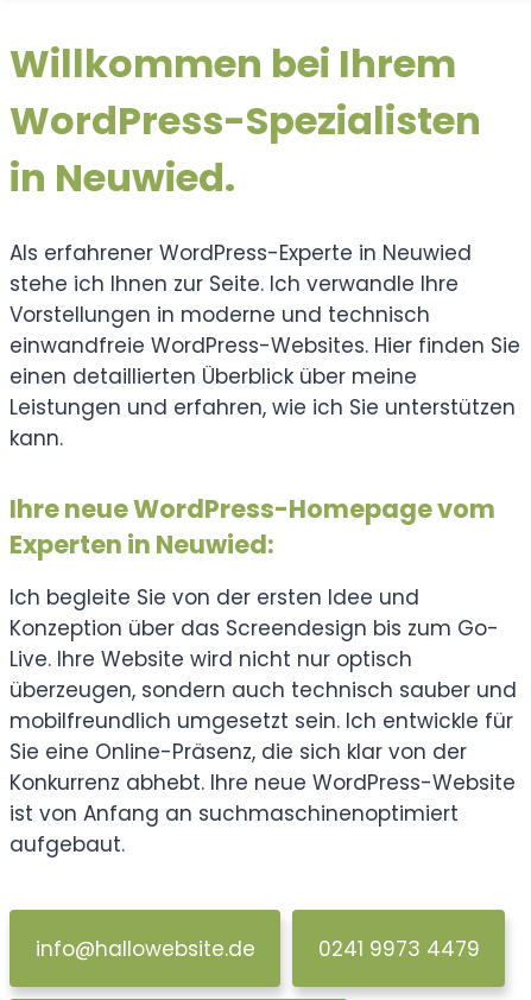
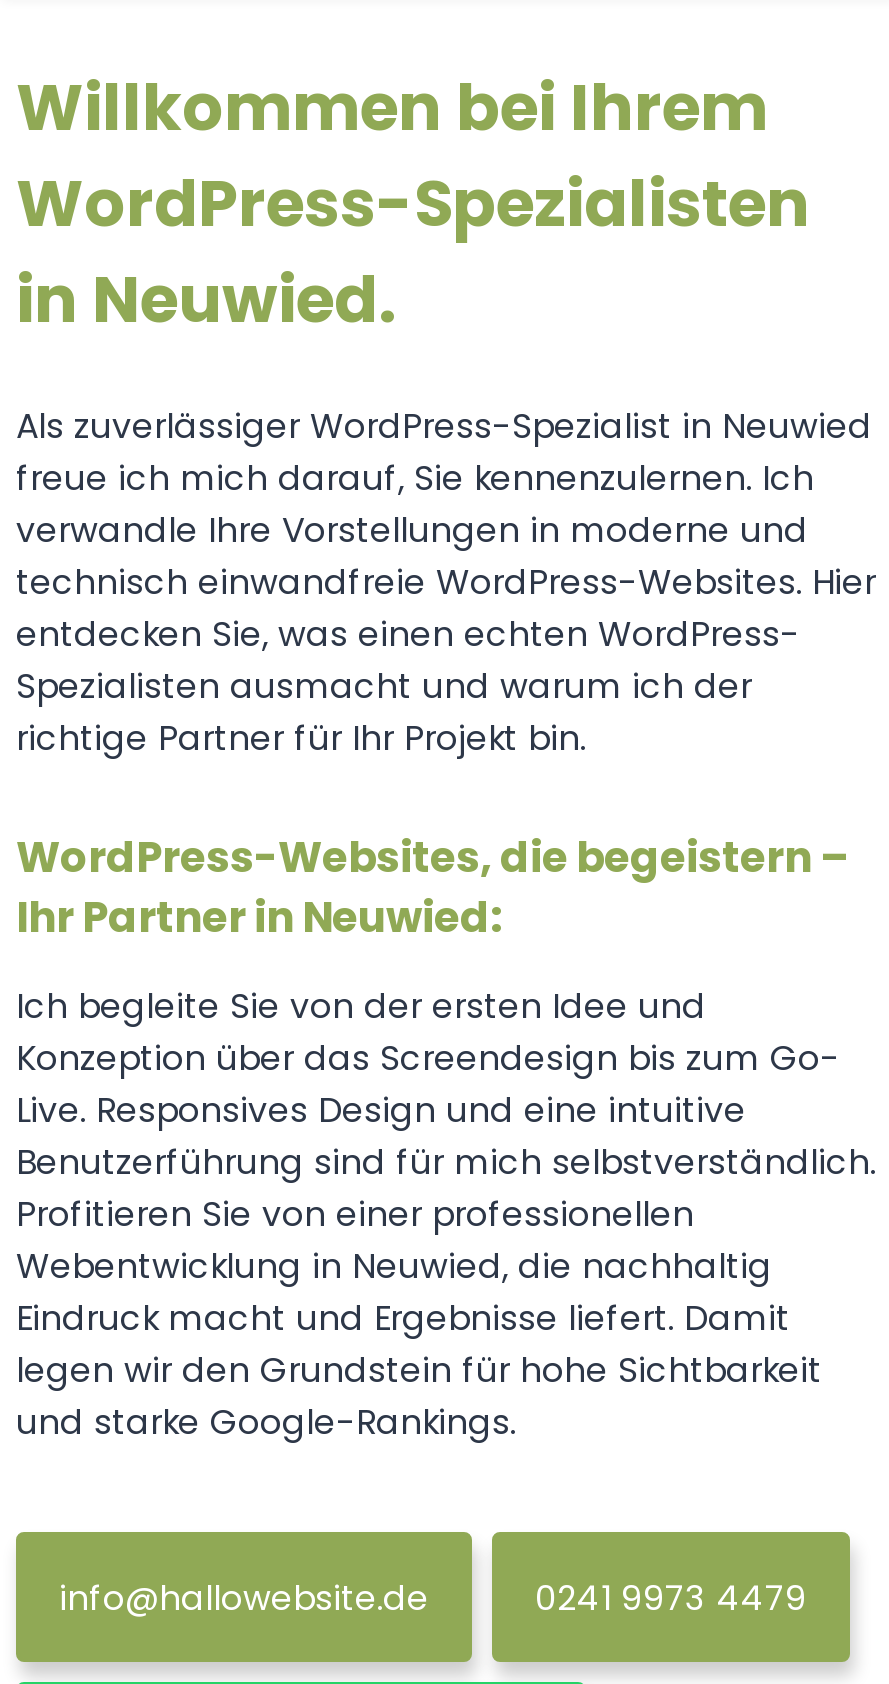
- Als erfahrener WordPress-Experte in Neuwied
- stehe ich Ihnen zur Seite. Ich verwandle Ihre
- Vorstellungen in moderne und technisch
- einwandfreie WordPress-Websites. Hier finden Sie
- einen detaillierten Überblick über meine
- Leistungen und erfahren, wie ich Sie unterstützen
- kann.
+ Als zuverlässiger WordPress-Spezialist in Neuwied
+ freue ich mich darauf, Sie kennenzulernen. Ich
+ verwandle Ihre Vorstellungen in moderne und
+ technisch einwandfreie WordPress-Websites. Hier
+ entdecken Sie, was einen echten WordPress-
+ Spezialisten ausmacht und warum ich der
+ richtige Partner für Ihr Projekt bin.

- Ihre neue WordPress-Homepage vom
- Experten in Neuwied:
+ WordPress-Websites, die begeistern –
+ Ihr Partner in Neuwied:

- Live. Ihre Website wird nicht nur optisch
- überzeugen, sondern auch technisch sauber und
- mobilfreundlich umgesetzt sein. Ich entwickle für
- Sie eine Online-Präsenz, die sich klar von der
- Konkurrenz abhebt. Ihre neue WordPress-Website
- ist von Anfang an suchmaschinenoptimiert
- aufgebaut.
+ Live. Responsives Design und eine intuitive
+ Benutzerführung sind für mich selbstverständlich.
+ Profitieren Sie von einer professionellen
+ Webentwicklung in Neuwied, die nachhaltig
+ Eindruck macht und Ergebnisse liefert. Damit
+ legen wir den Grundstein für hohe Sichtbarkeit
+ und starke Google-Rankings.
